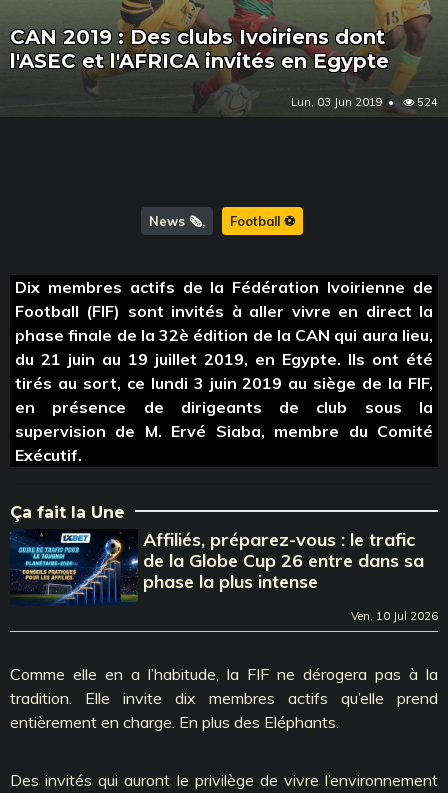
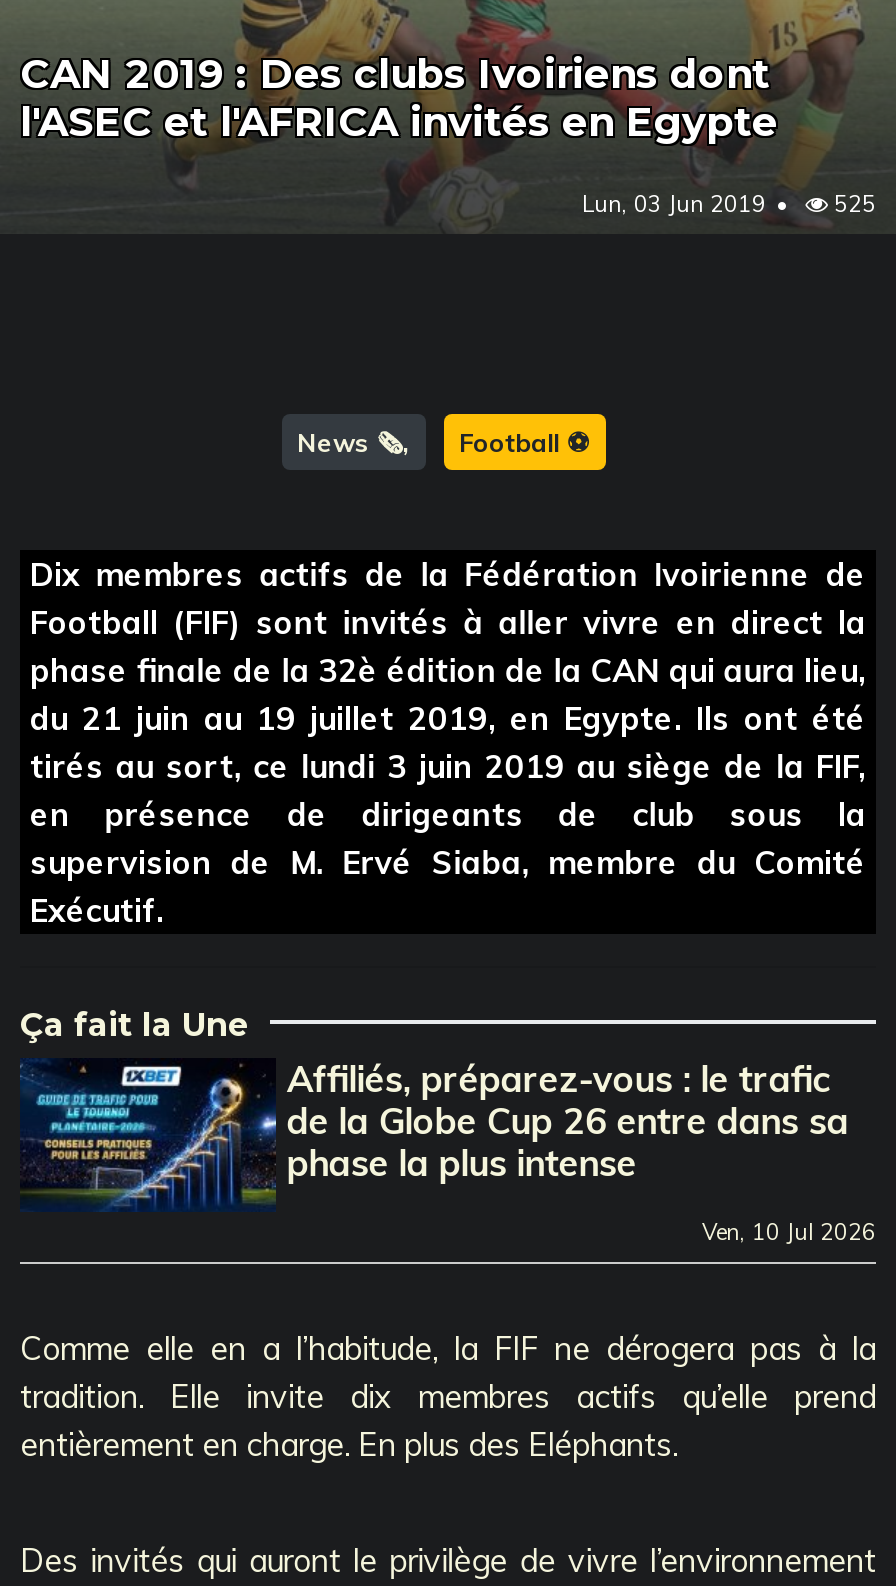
- 524
+ 525
